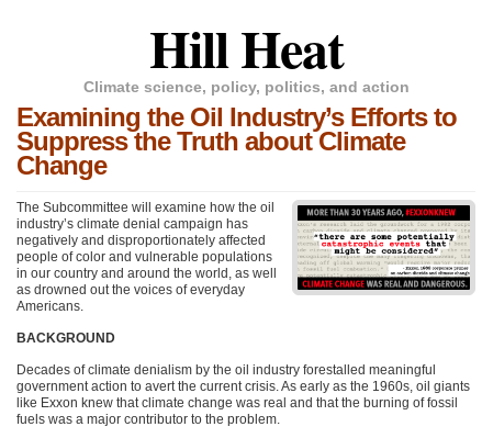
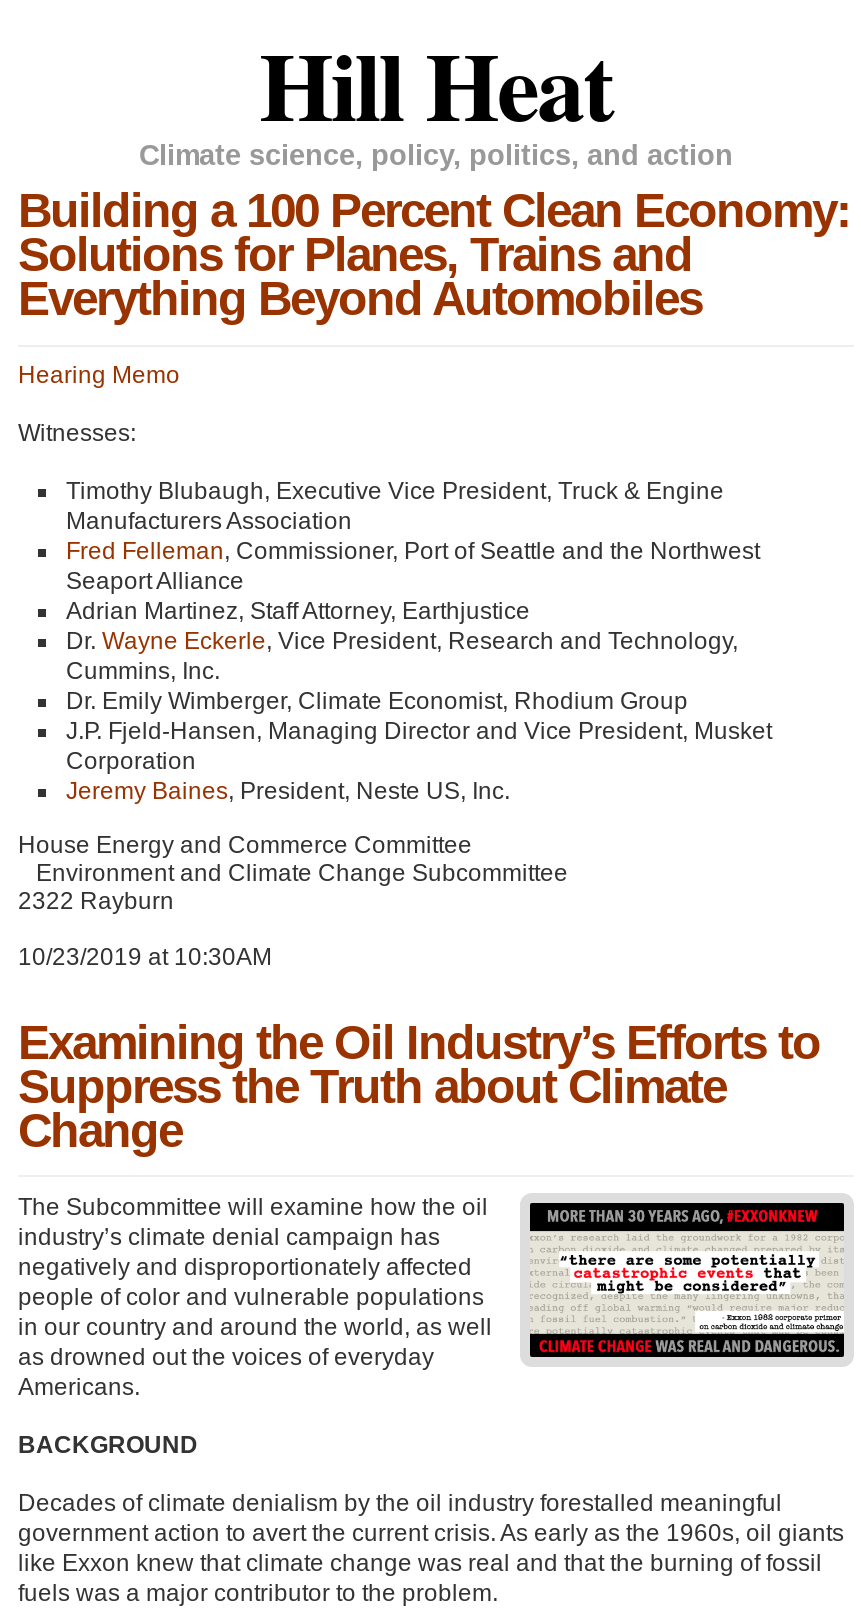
+ Building a 100 Percent Clean Economy:
+ Solutions for Planes, Trains and
+ Everything Beyond Automobiles
+ Hearing Memo
+ Witnesses:
+ Timothy Blubaugh, Executive Vice President, Truck & Engine
+ Manufacturers Association
+ Fred Felleman, Commissioner, Port of Seattle and the Northwest
+ Seaport Alliance
+ Adrian Martinez, Staff Attorney, Earthjustice
+ Dr. Wayne Eckerle, Vice President, Research and Technology,
+ Cummins, Inc.
+ Dr. Emily Wimberger, Climate Economist, Rhodium Group
+ J.P. Fjeld-Hansen, Managing Director and Vice President, Musket
+ Corporation
+ Jeremy Baines, President, Neste US, Inc.
+ House Energy and Commerce Committee
+ Environment and Climate Change Subcommittee
+ 2322 Rayburn
+ 10/23/2019 at 10:30AM
